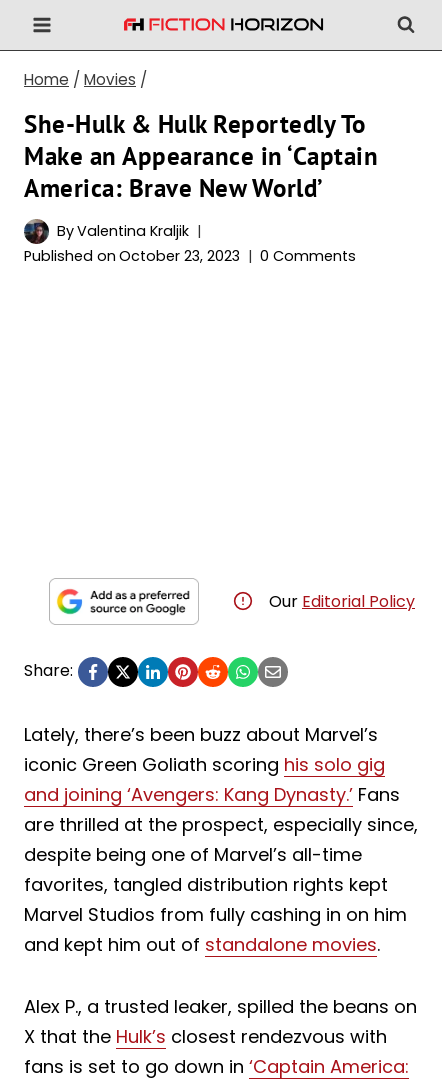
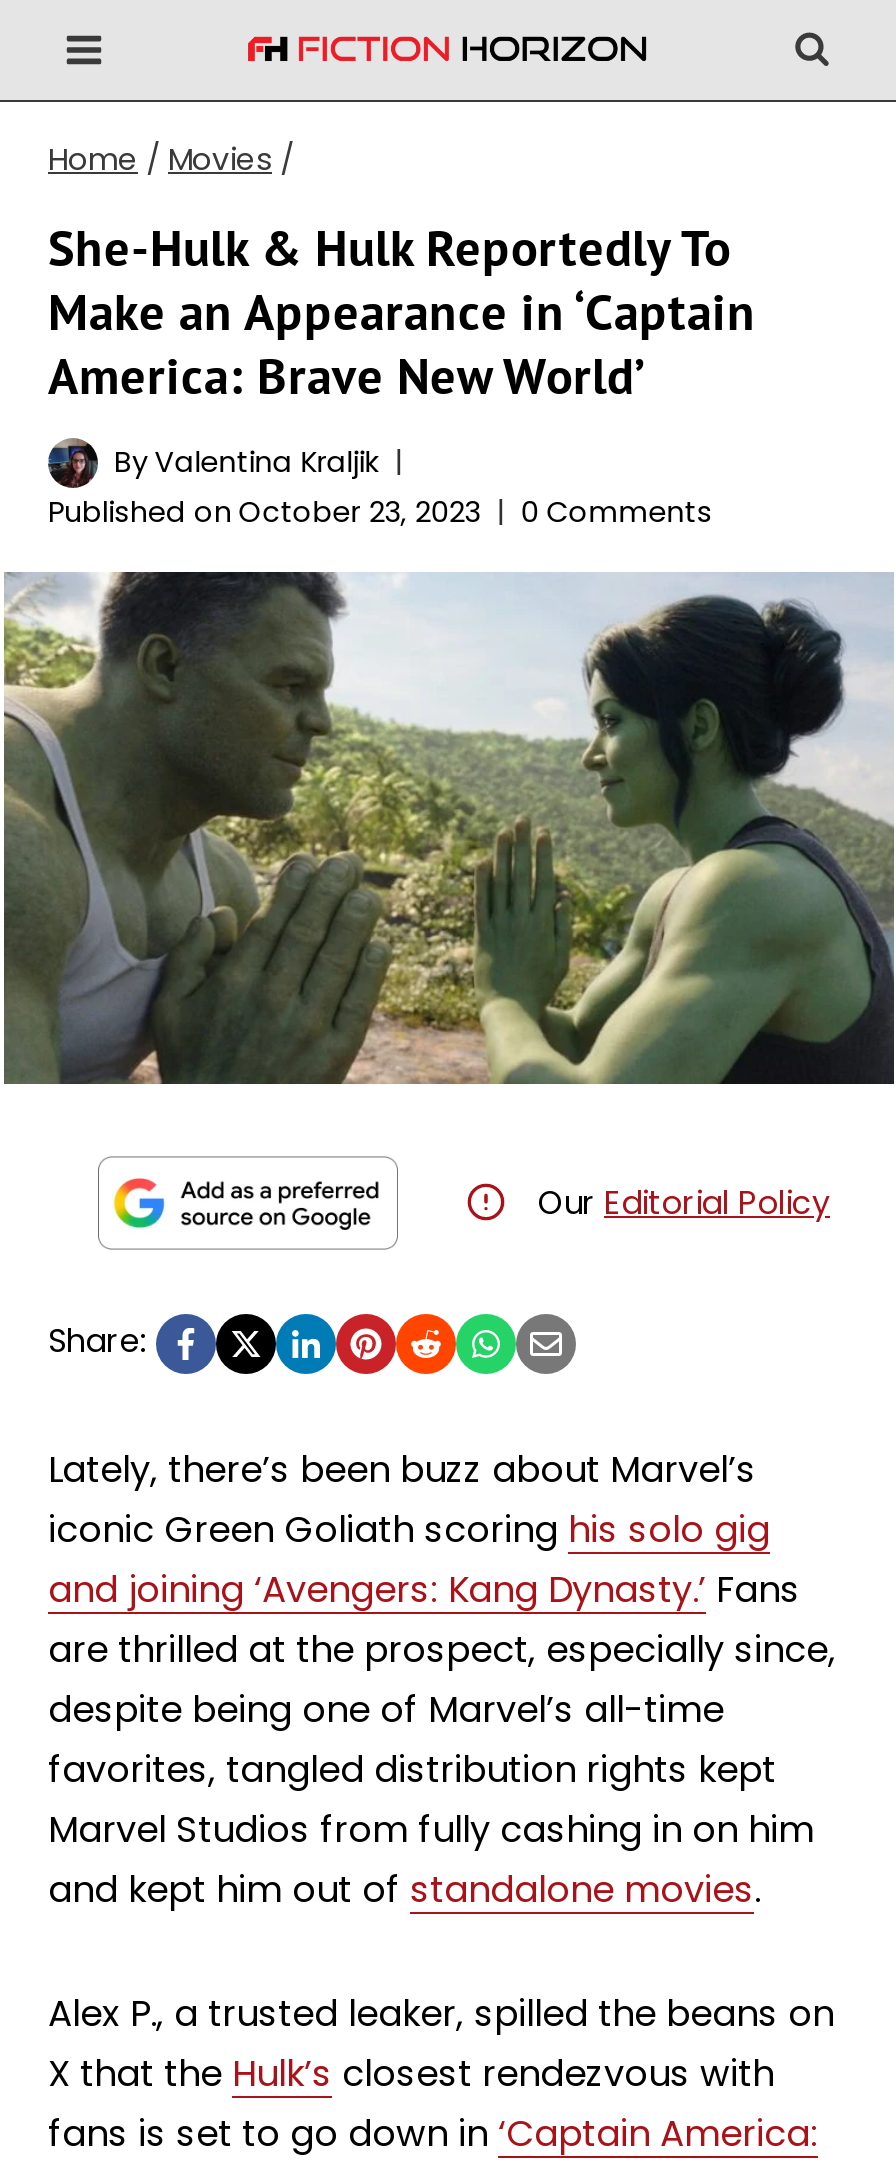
+ [image]
